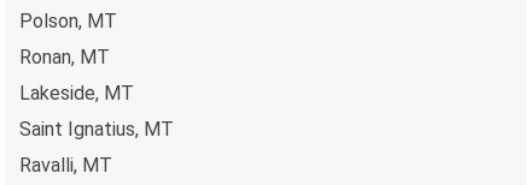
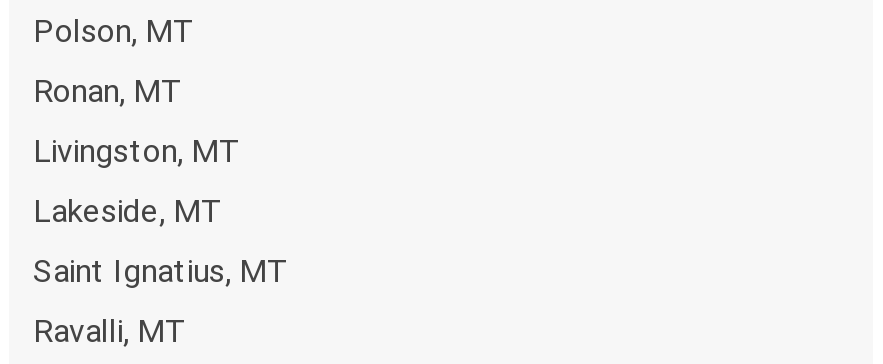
+ Livingston, MT
